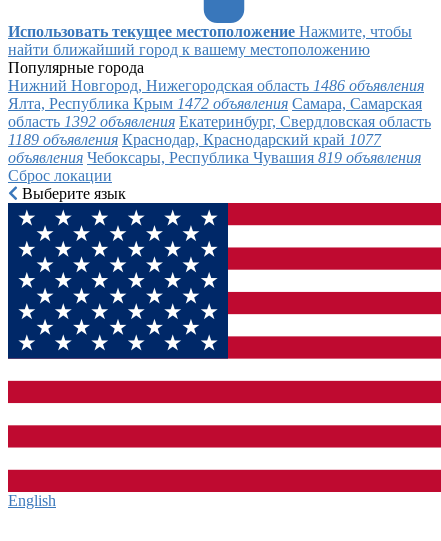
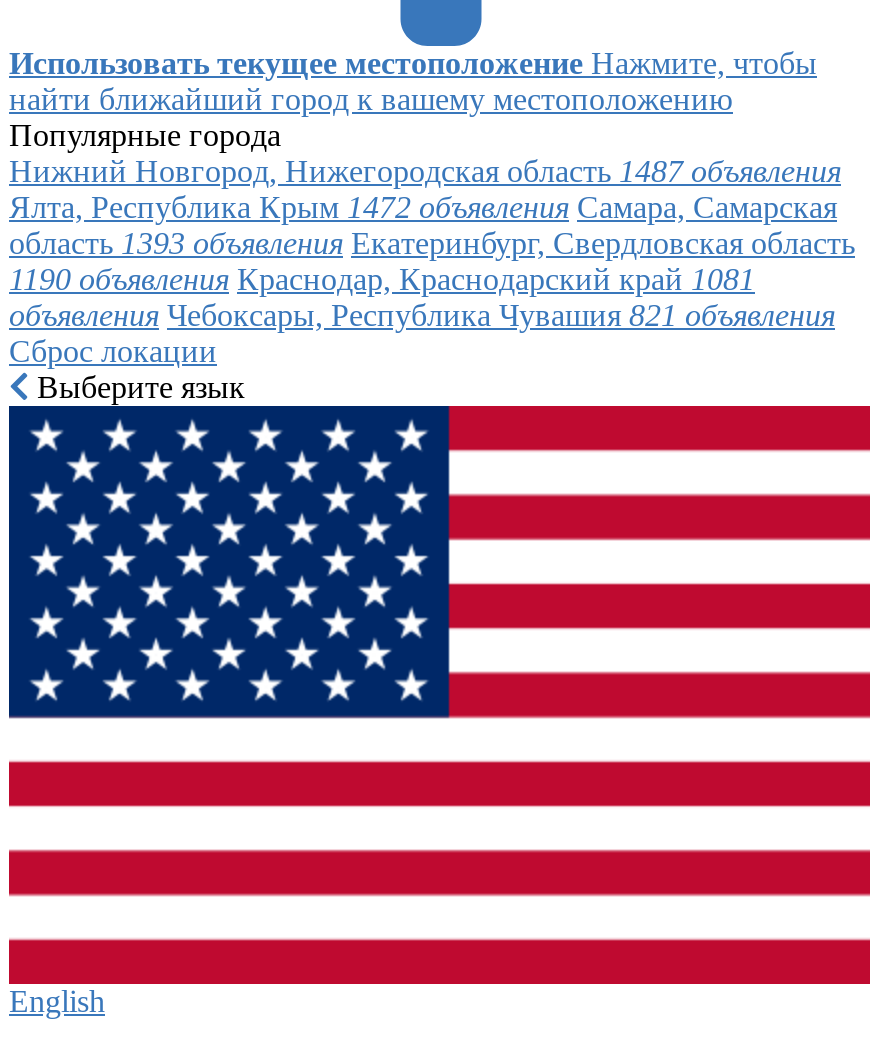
- Нижний Новгород, Нижегородская область 1486 объявления
+ Нижний Новгород, Нижегородская область 1487 объявления

- область 1392 объявления Екатеринбург, Свердловская область
+ область 1393 объявления Екатеринбург, Свердловская область

- 1189 объявления Краснодар, Краснодарский край 1077
+ 1190 объявления Краснодар, Краснодарский край 1081

- объявления Чебоксары, Республика Чувашия 819 объявления
+ объявления Чебоксары, Республика Чувашия 821 объявления
